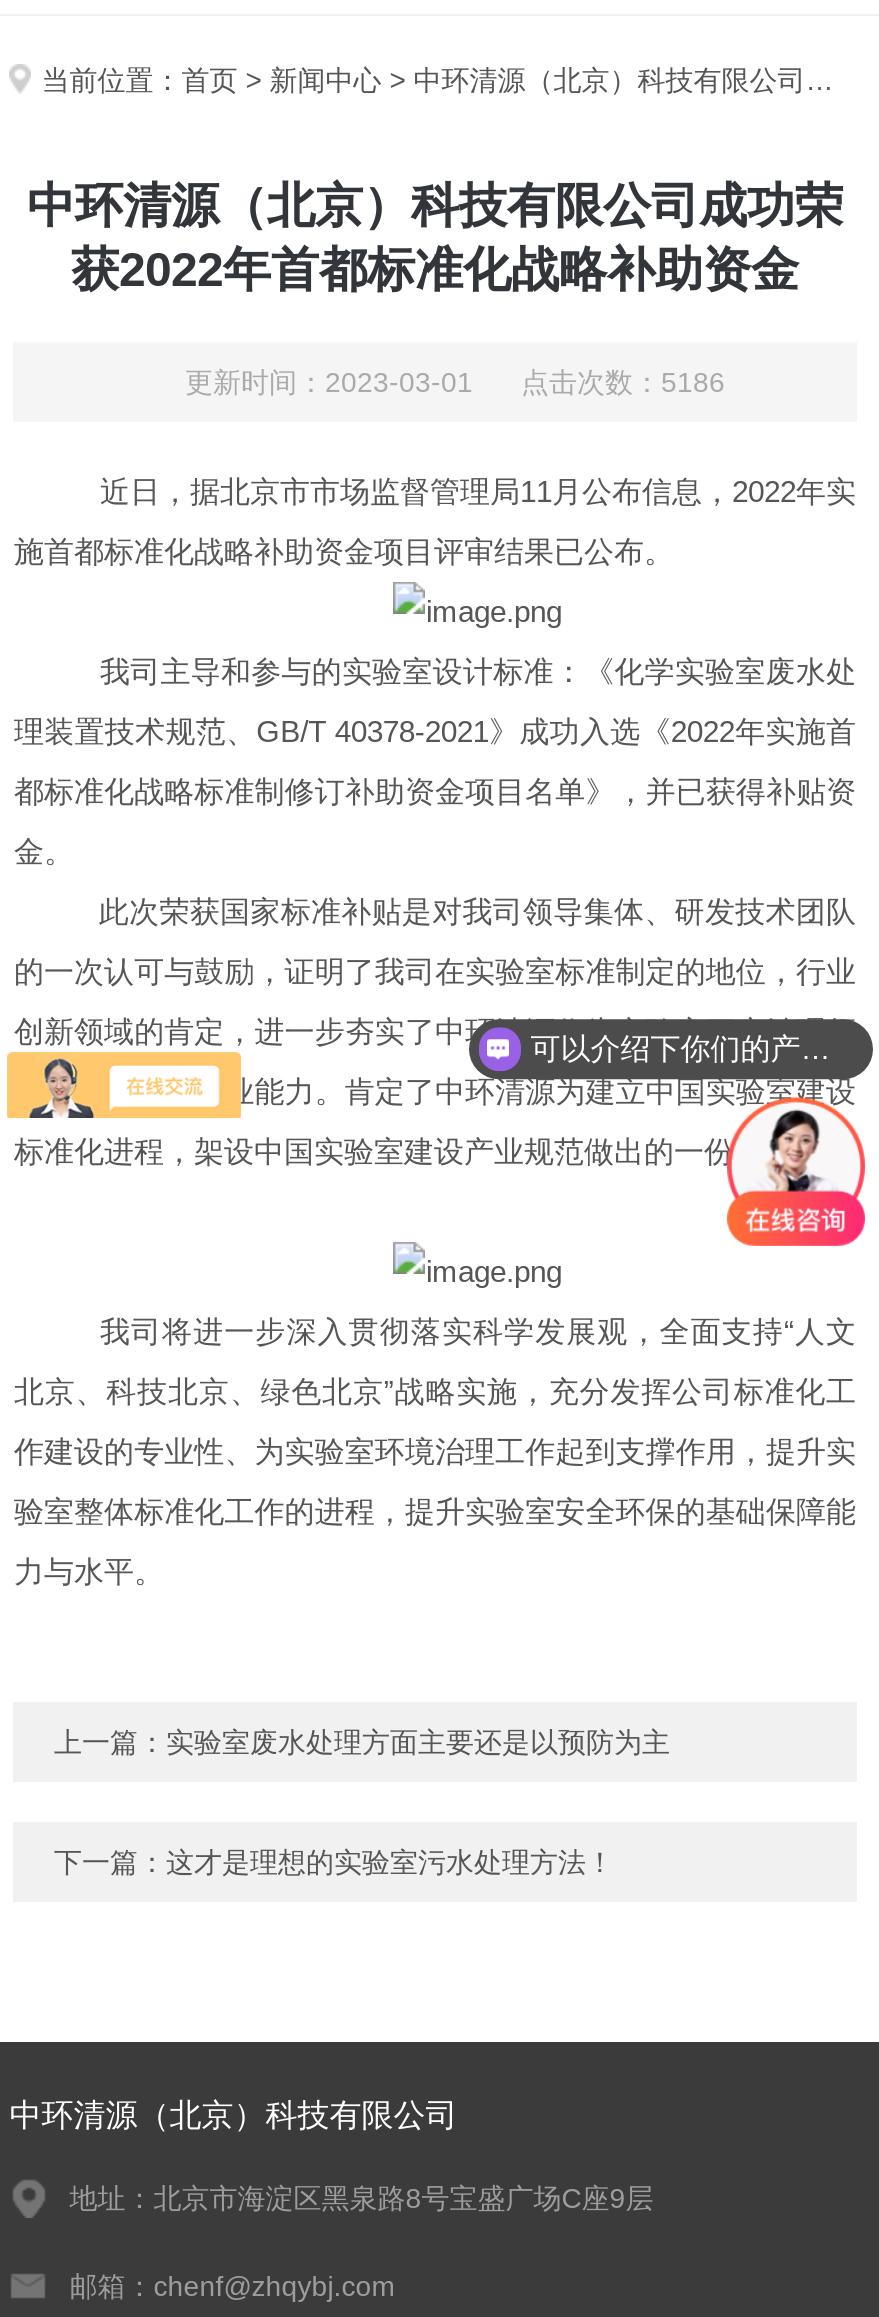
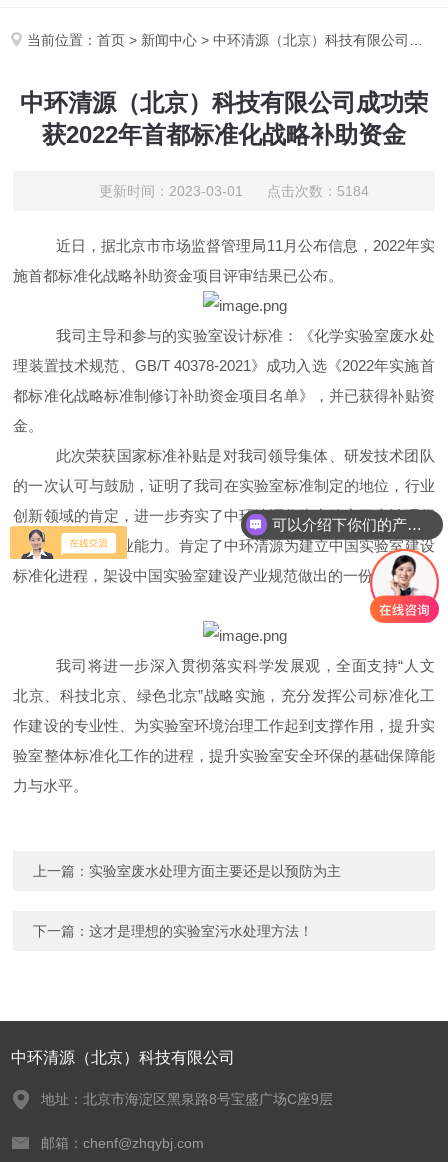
- 更新时间：2023-03-01 点击次数：5186
+ 更新时间：2023-03-01 点击次数：5184
